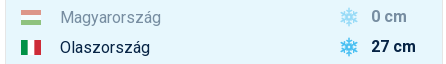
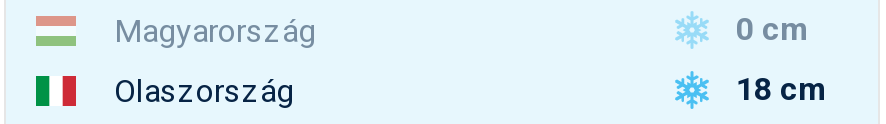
- 27 cm
+ 18 cm
